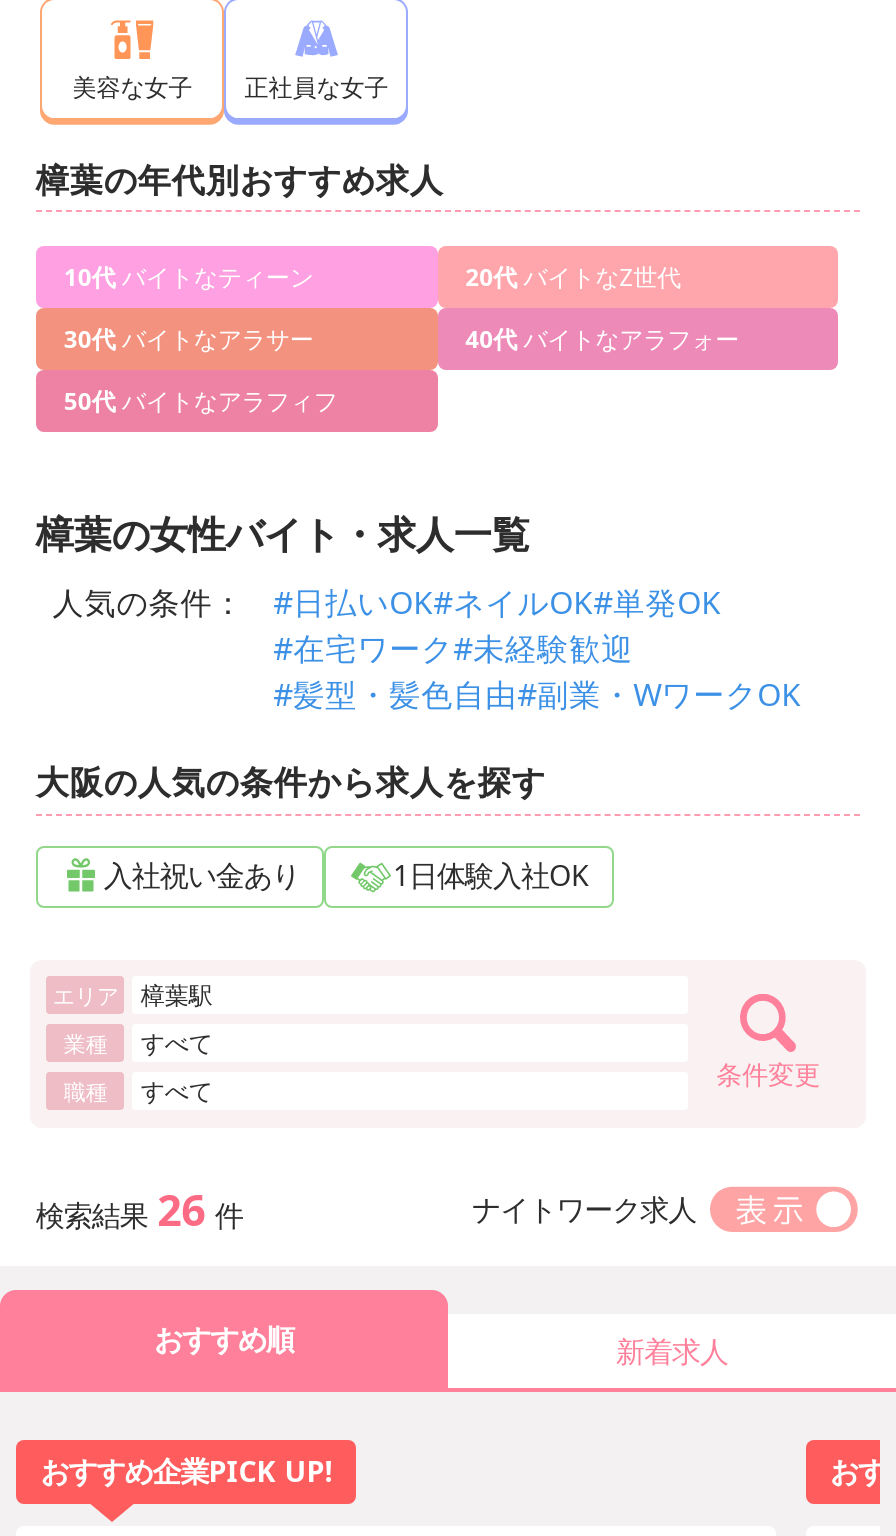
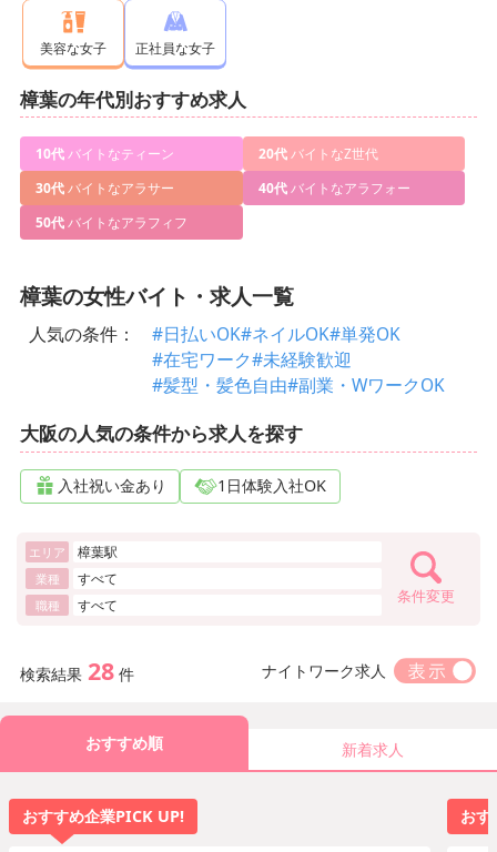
- 検索結果 26 件
+ 検索結果 28 件
